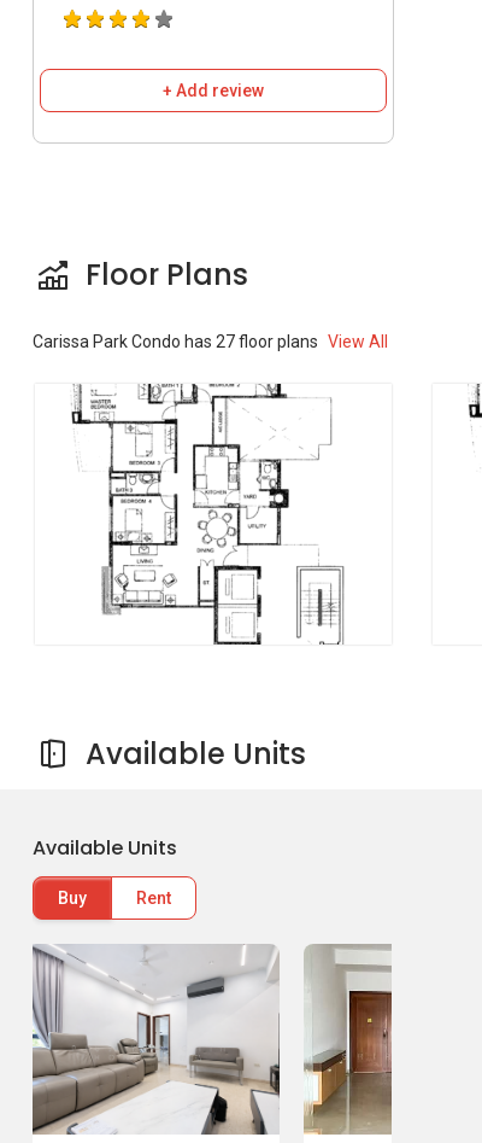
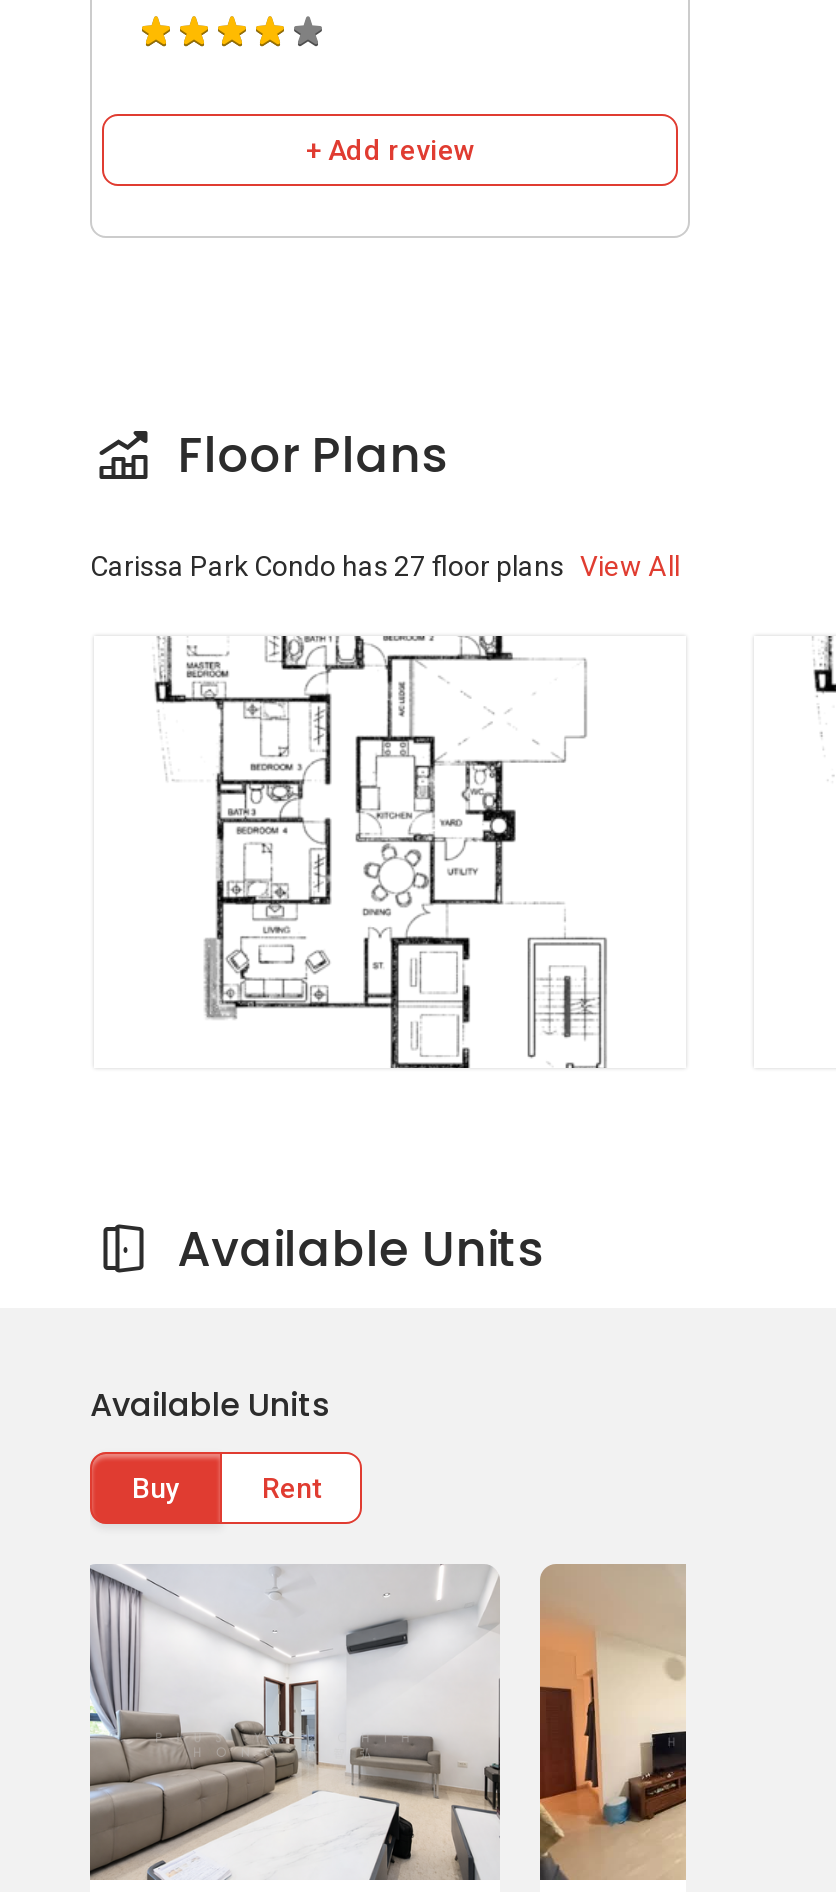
- [image]
+ [image]
